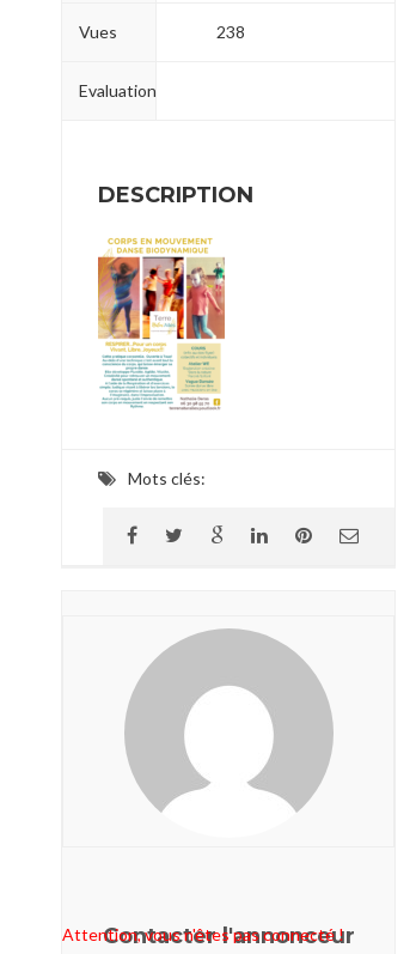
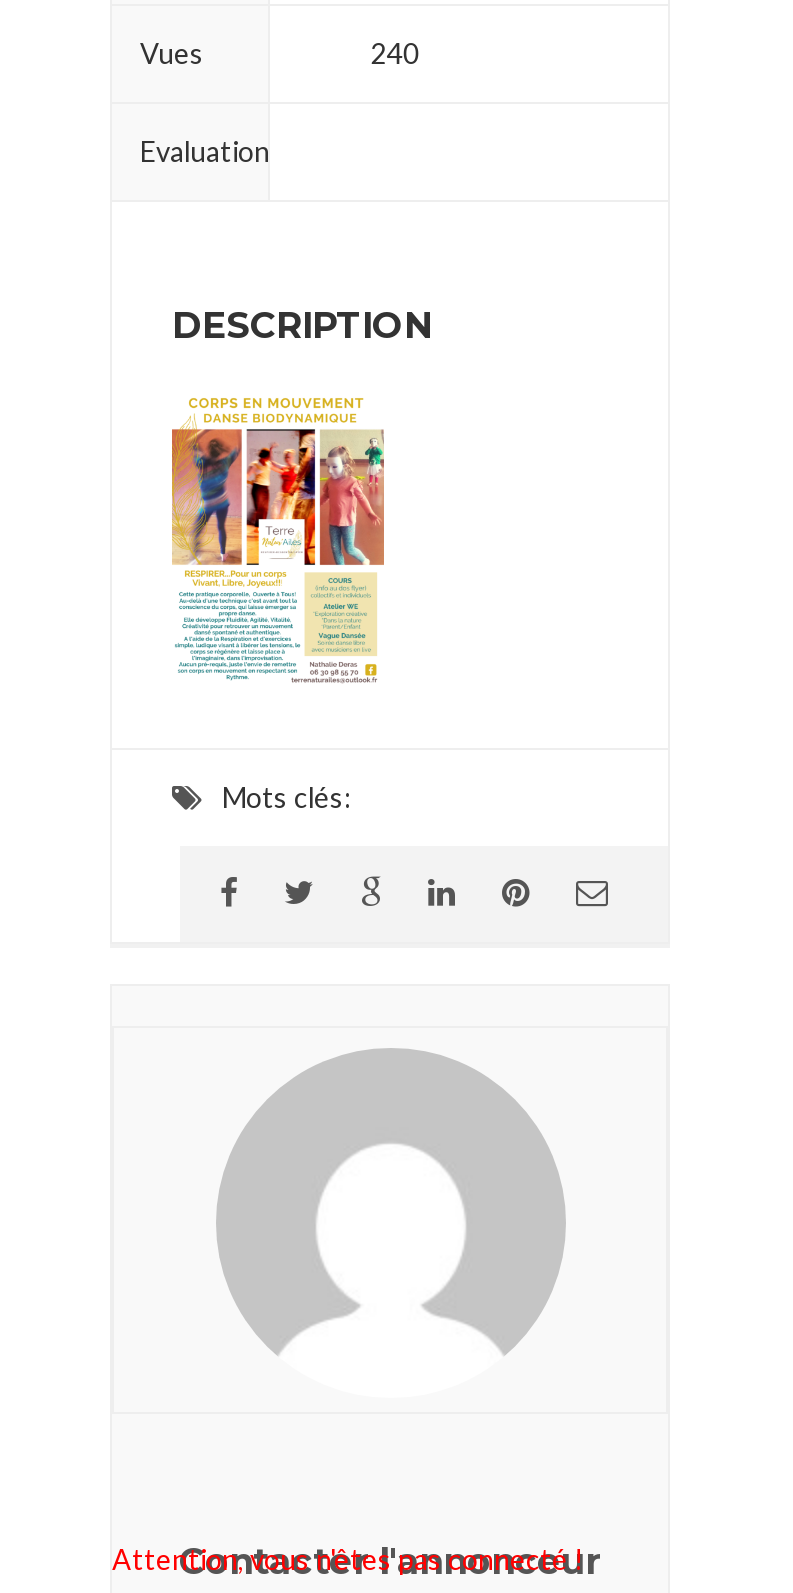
- 238
+ 240
